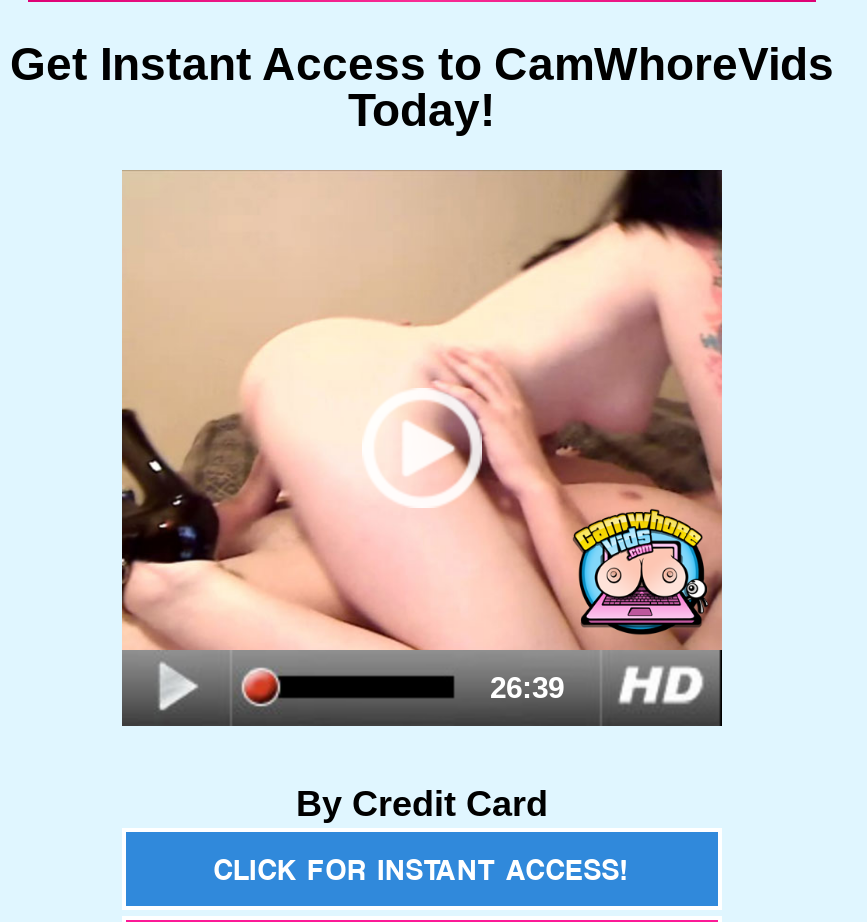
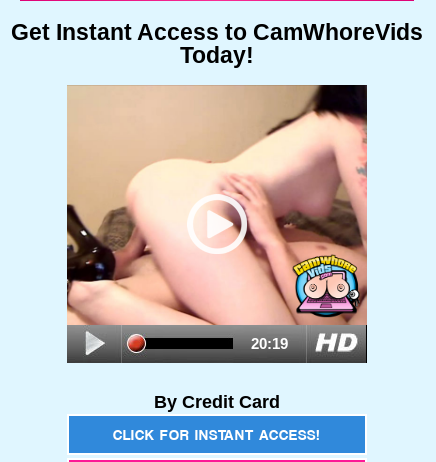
- 26:39
+ 20:19
